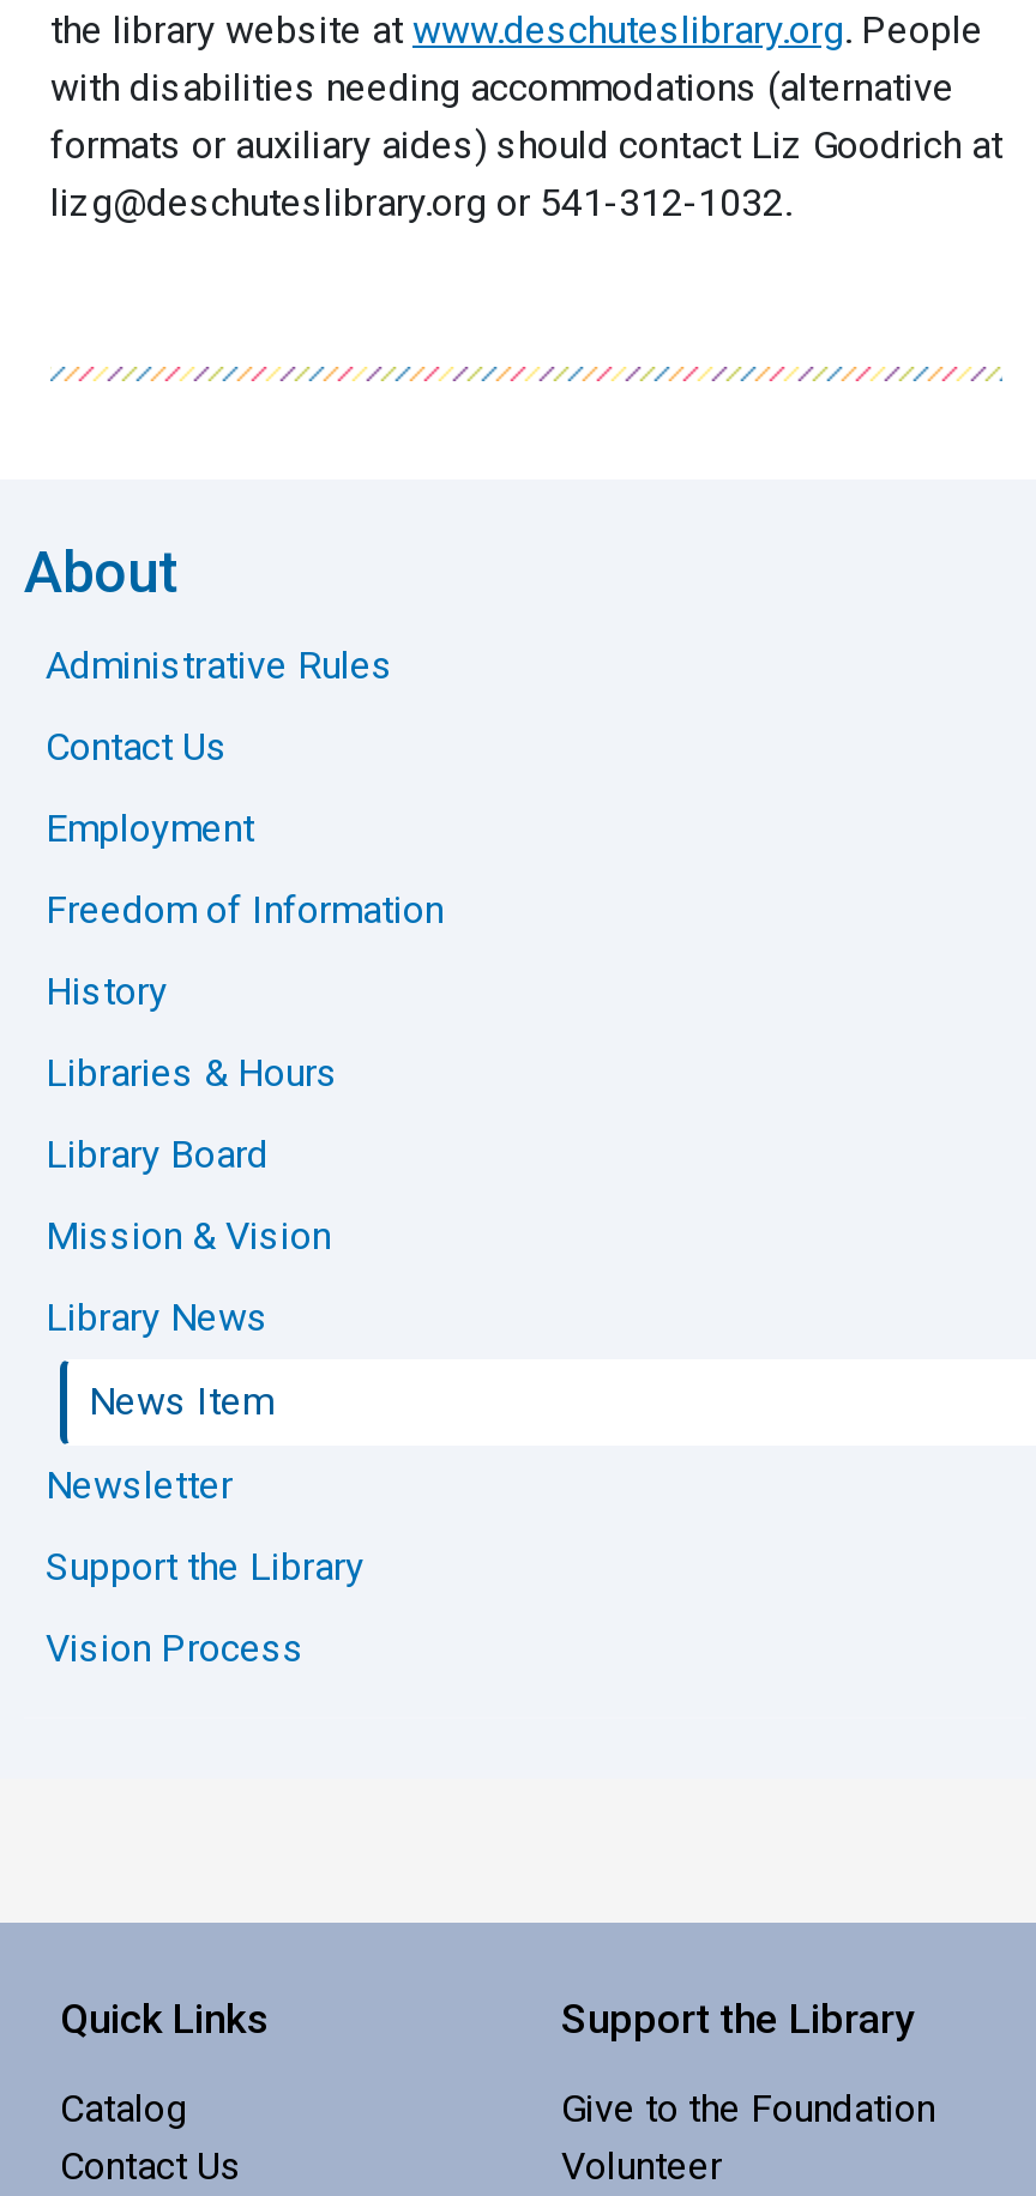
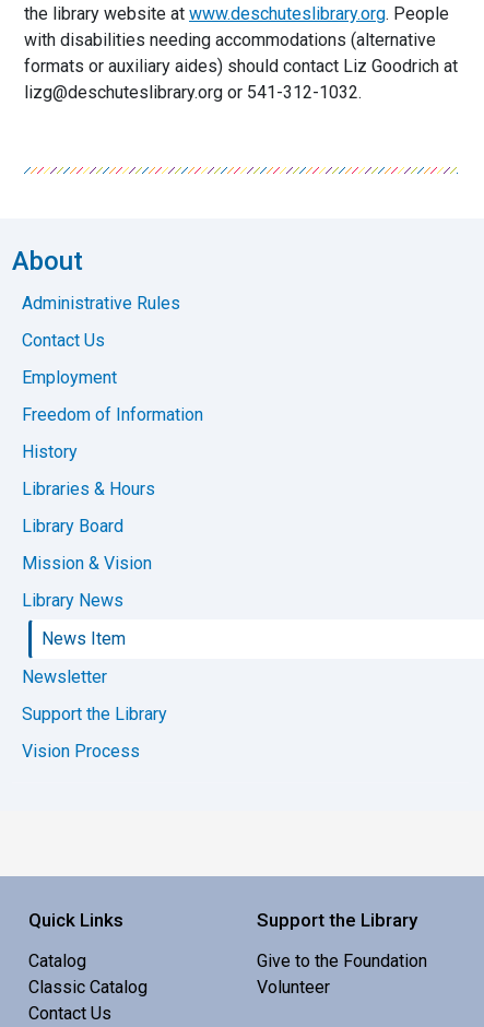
+ Classic Catalog
